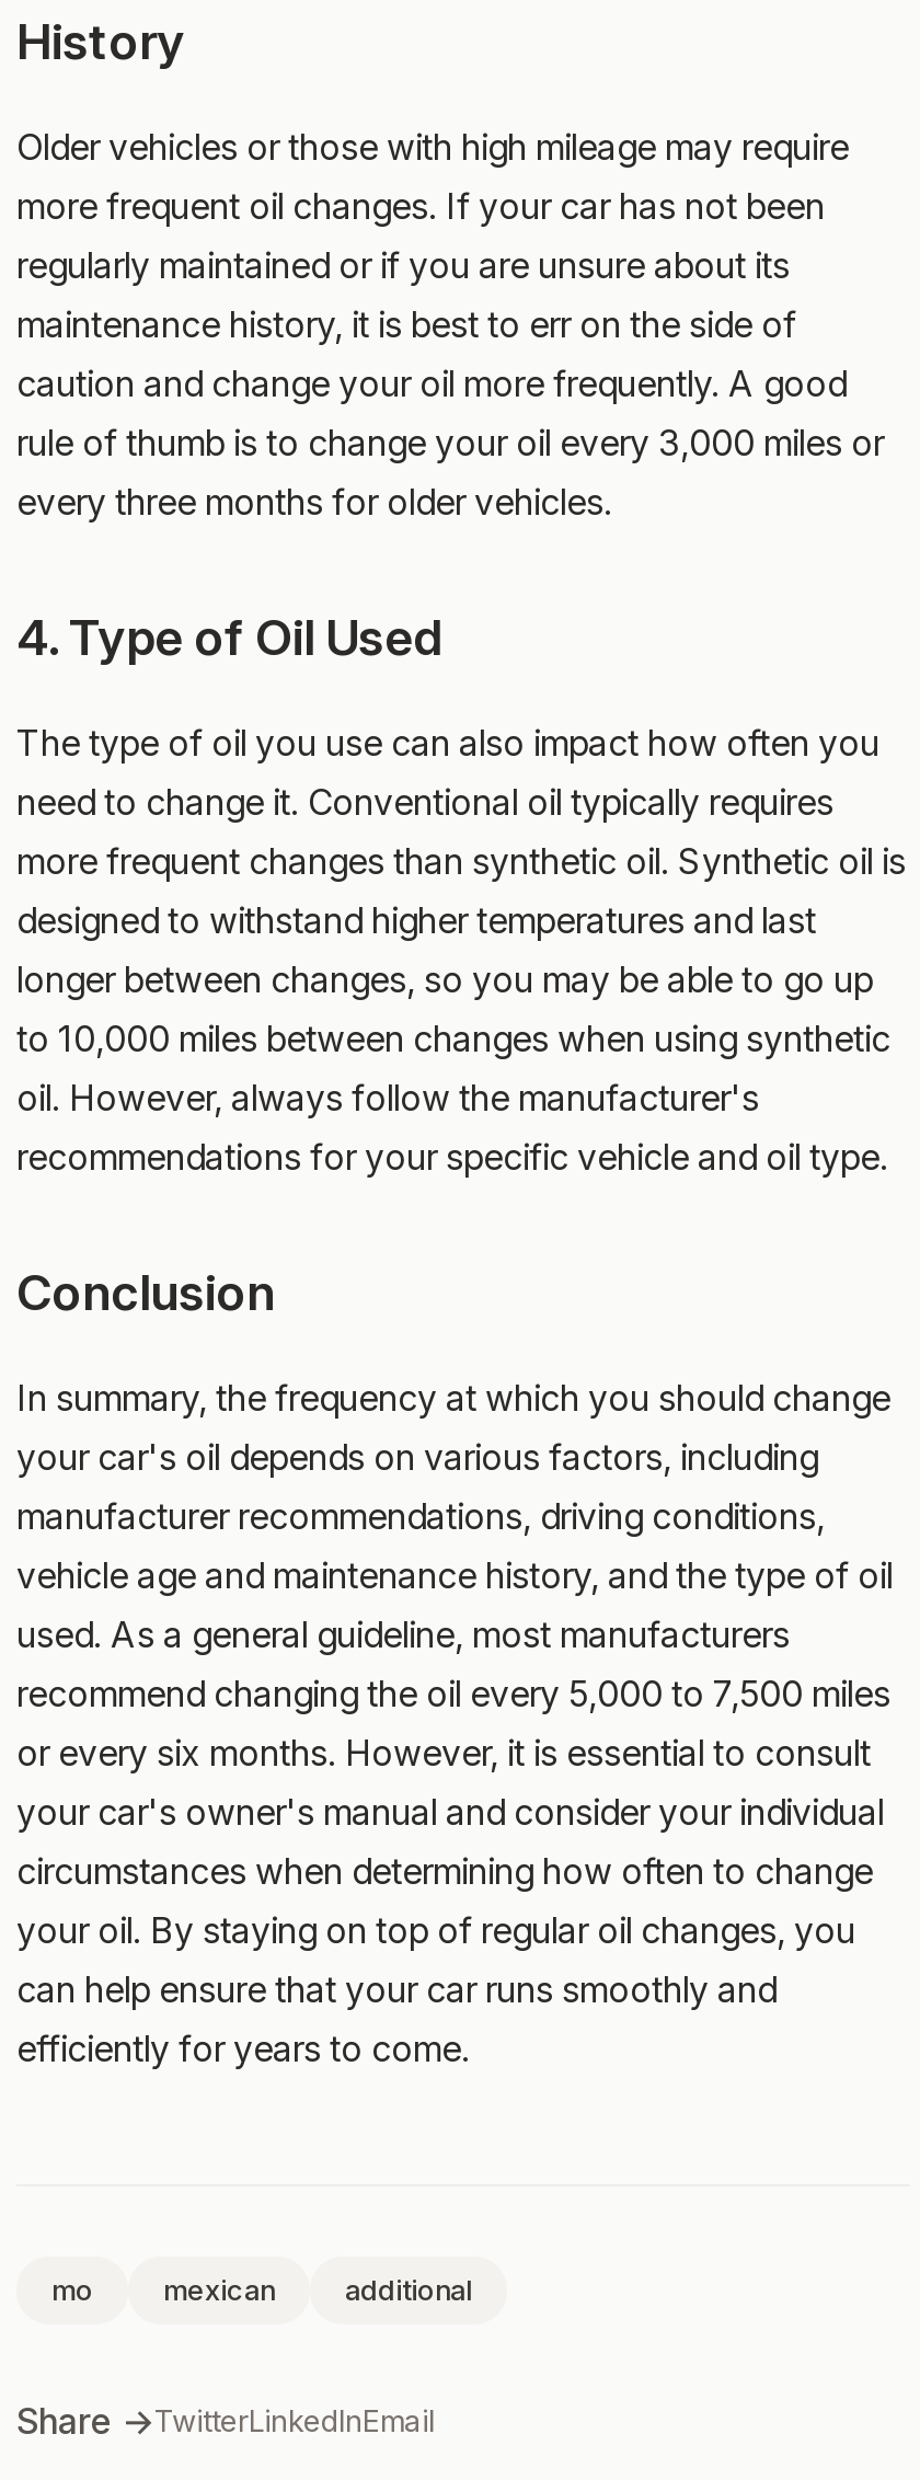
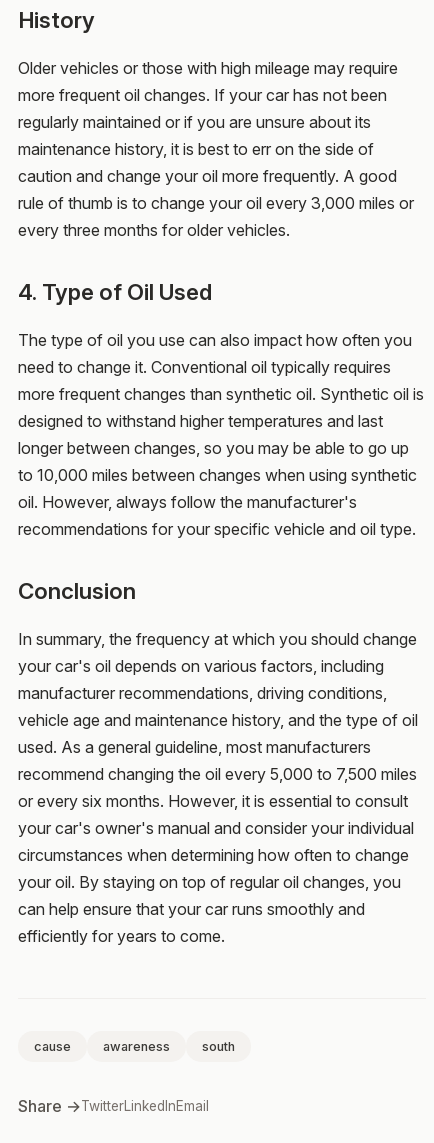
- mo
- mexican
- additional
+ cause
+ awareness
+ south
